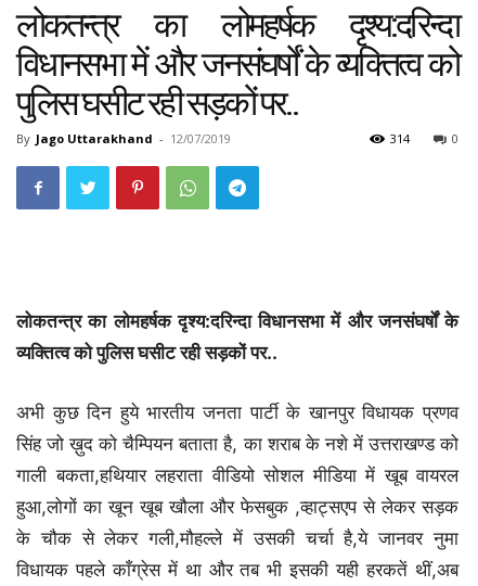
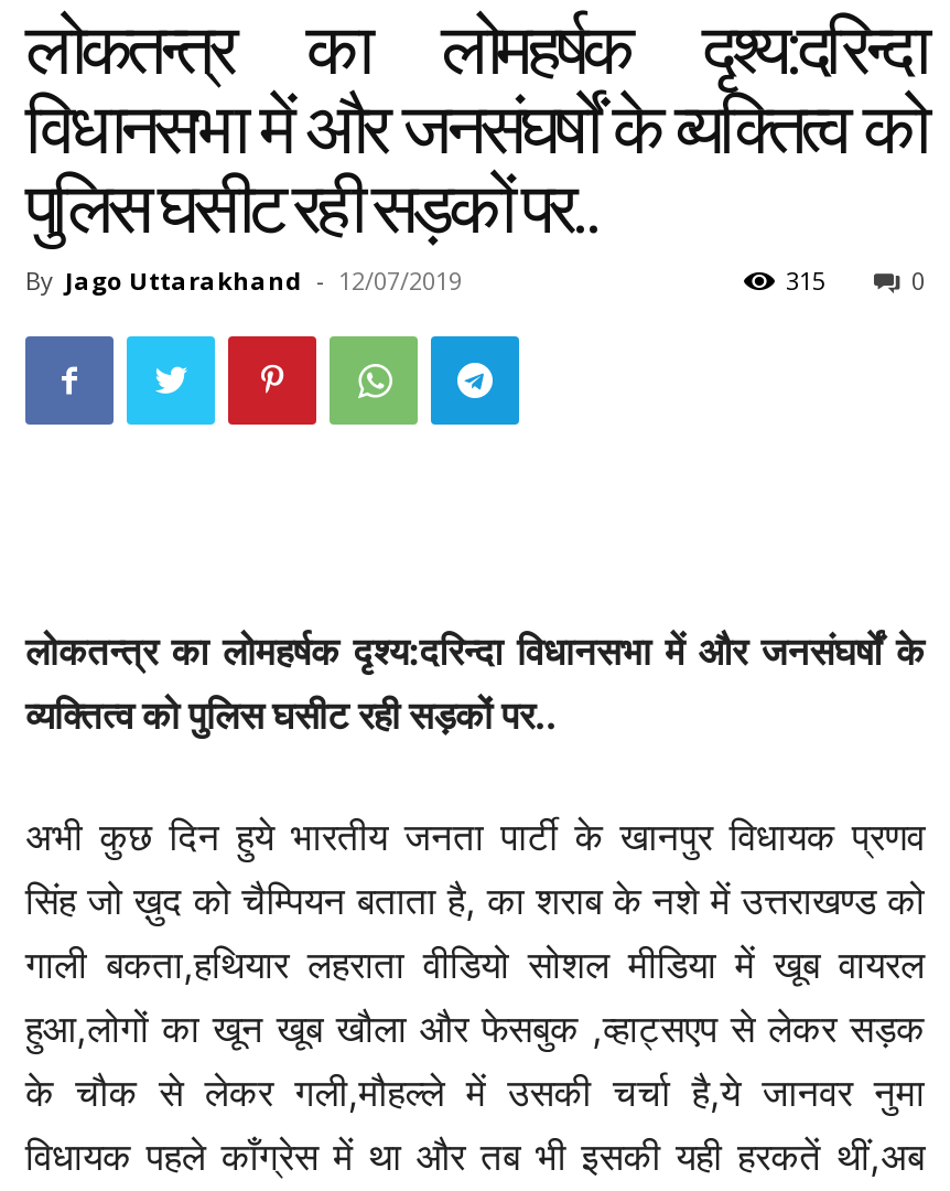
- 314
+ 315
